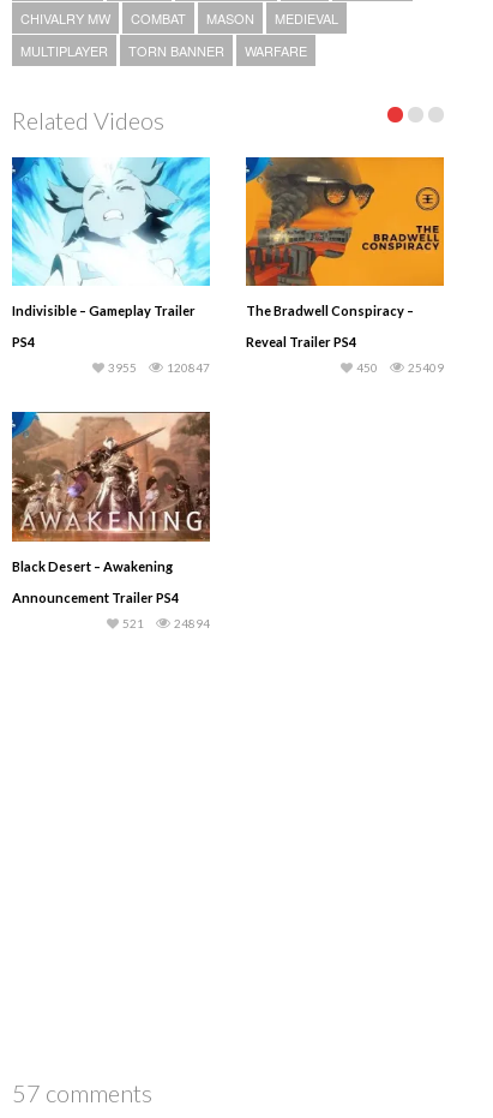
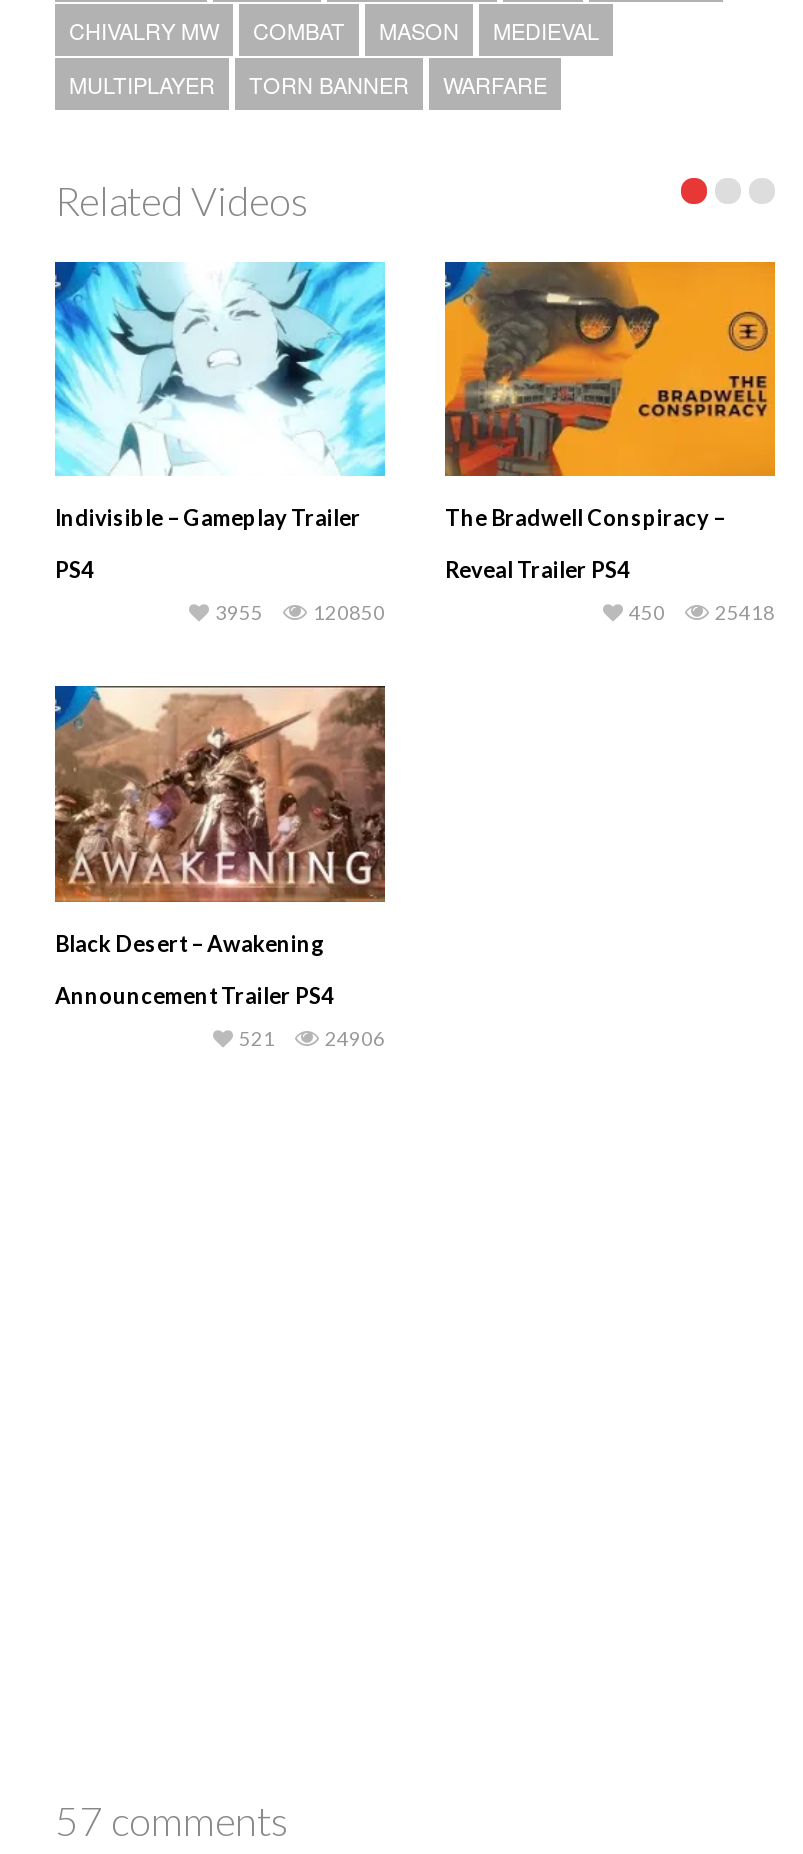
- 120847
+ 120850

- 25409
+ 25418

- 24894
+ 24906
